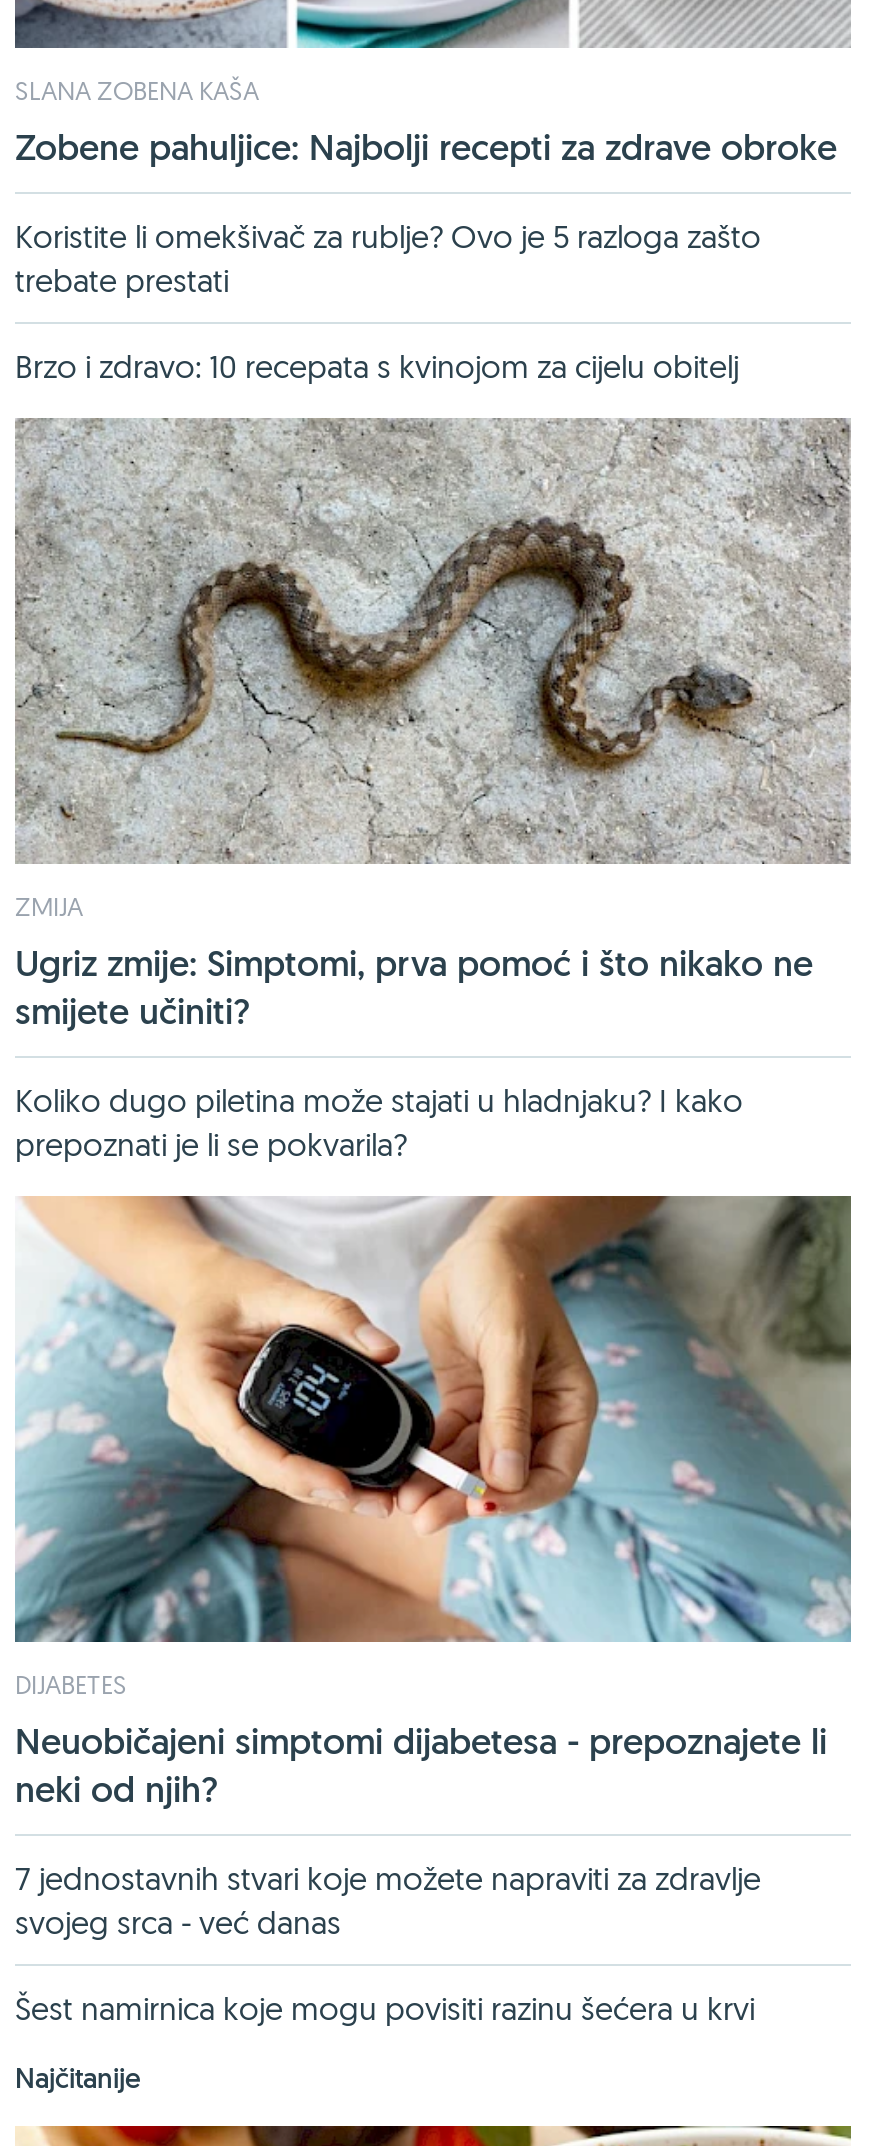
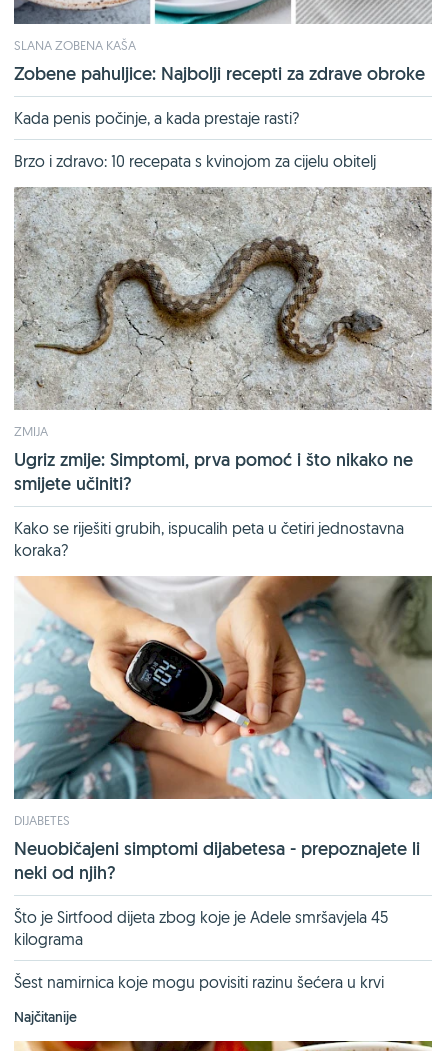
- Koristite li omekšivač za rublje? Ovo je 5 razloga zašto
- trebate prestati
+ Kada penis počinje, a kada prestaje rasti?

- Koliko dugo piletina može stajati u hladnjaku? I kako
- prepoznati je li se pokvarila?
+ Kako se riješiti grubih, ispucalih peta u četiri jednostavna
+ koraka?

- 7 jednostavnih stvari koje možete napraviti za zdravlje
- svojeg srca - već danas
+ Što je Sirtfood dijeta zbog koje je Adele smršavjela 45
+ kilograma
